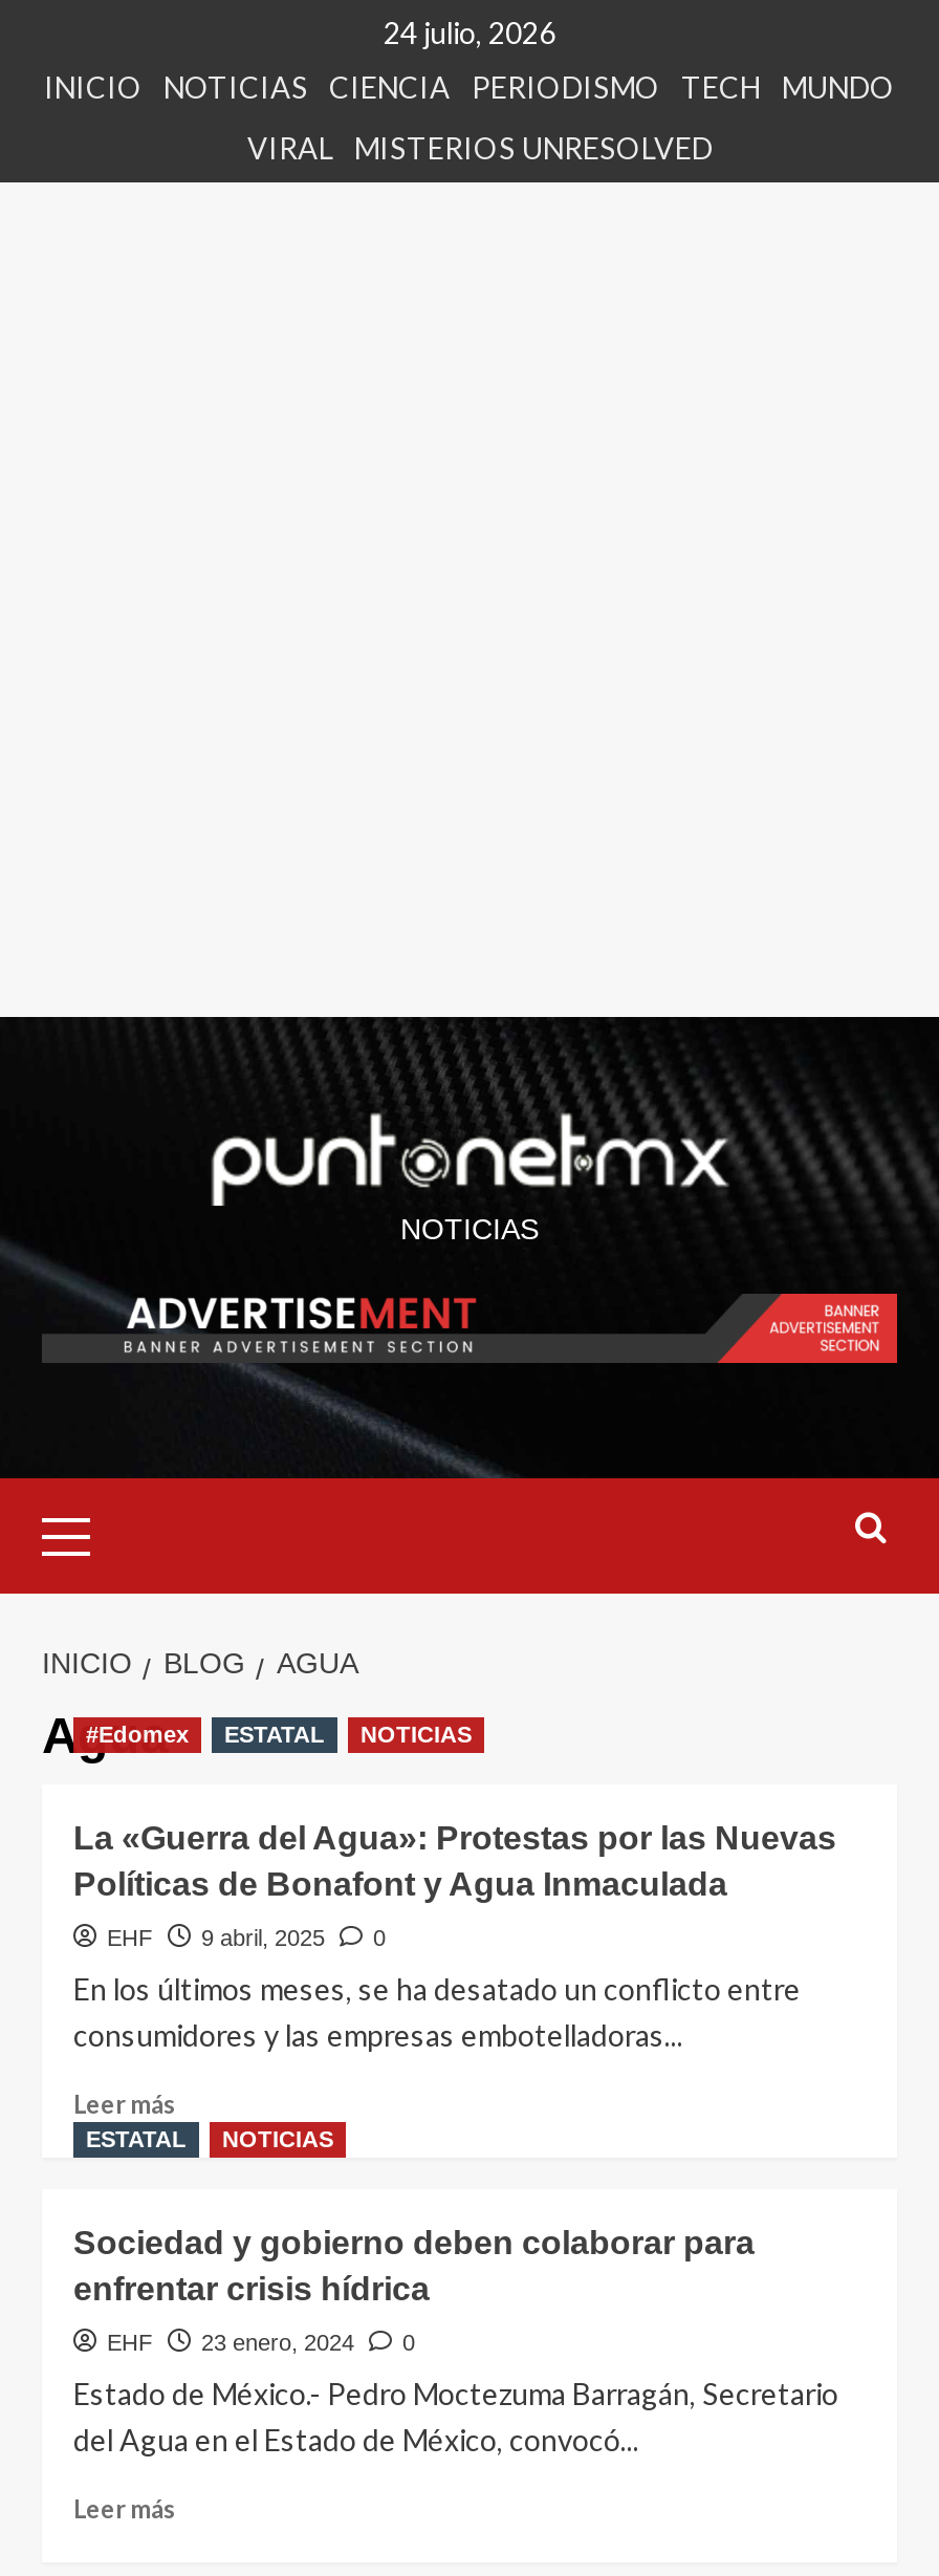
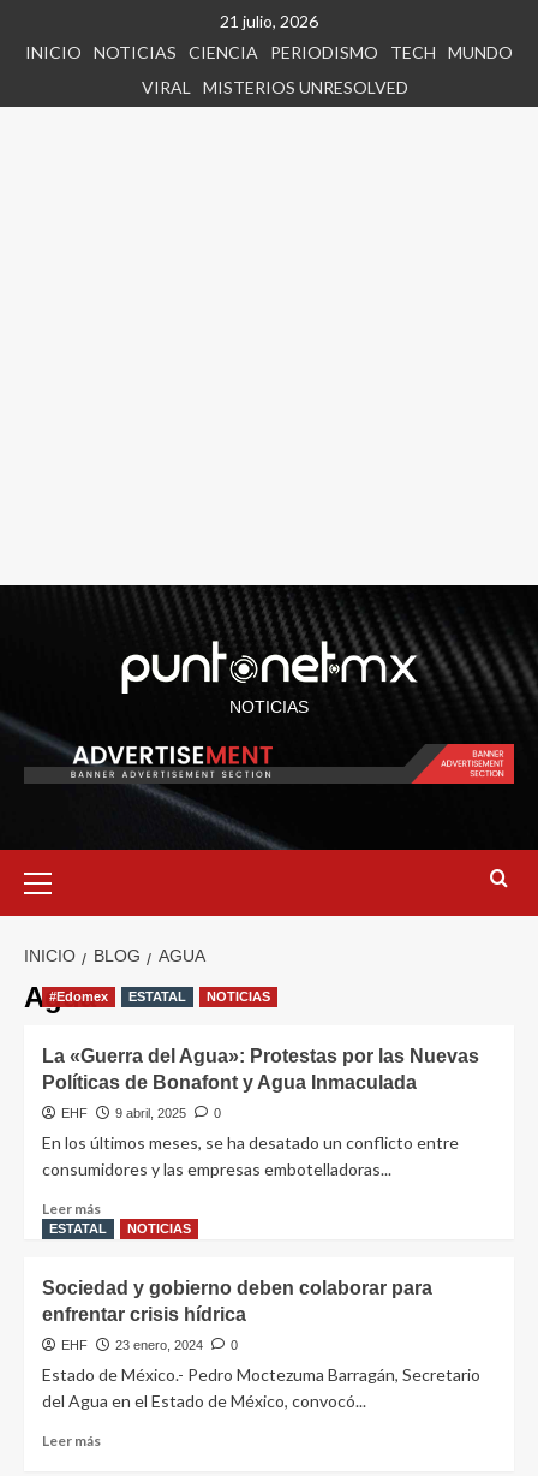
- 24 julio, 2026
+ 21 julio, 2026
